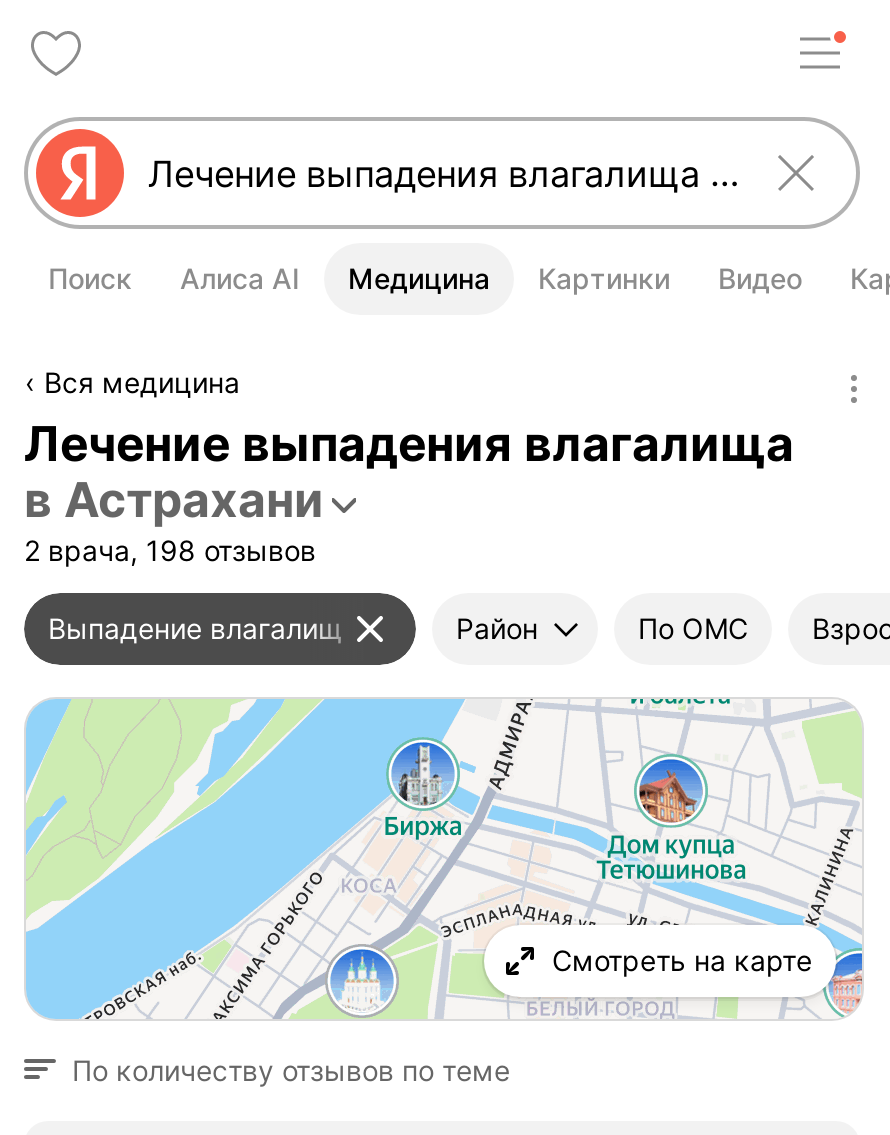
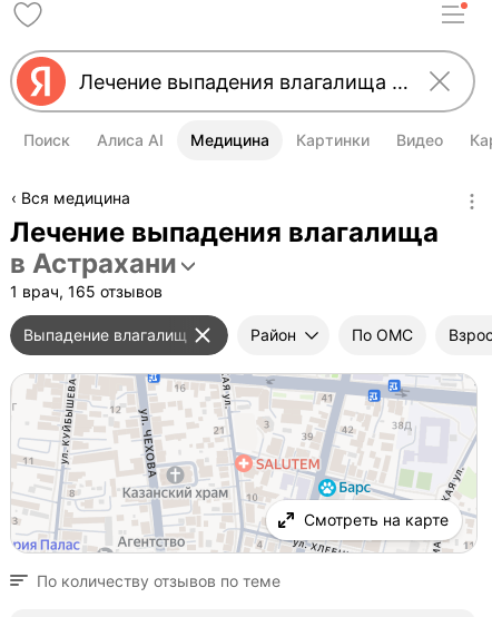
- 2 врача, 198 отзывов
+ 1 врач, 165 отзывов

- [image]
+ [image]
